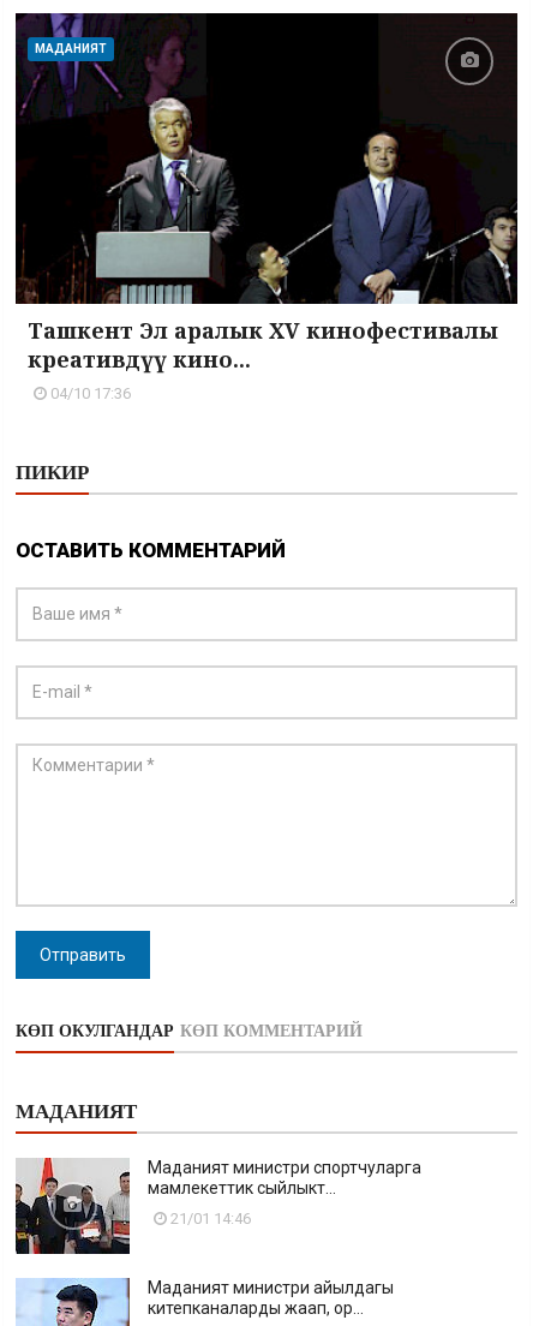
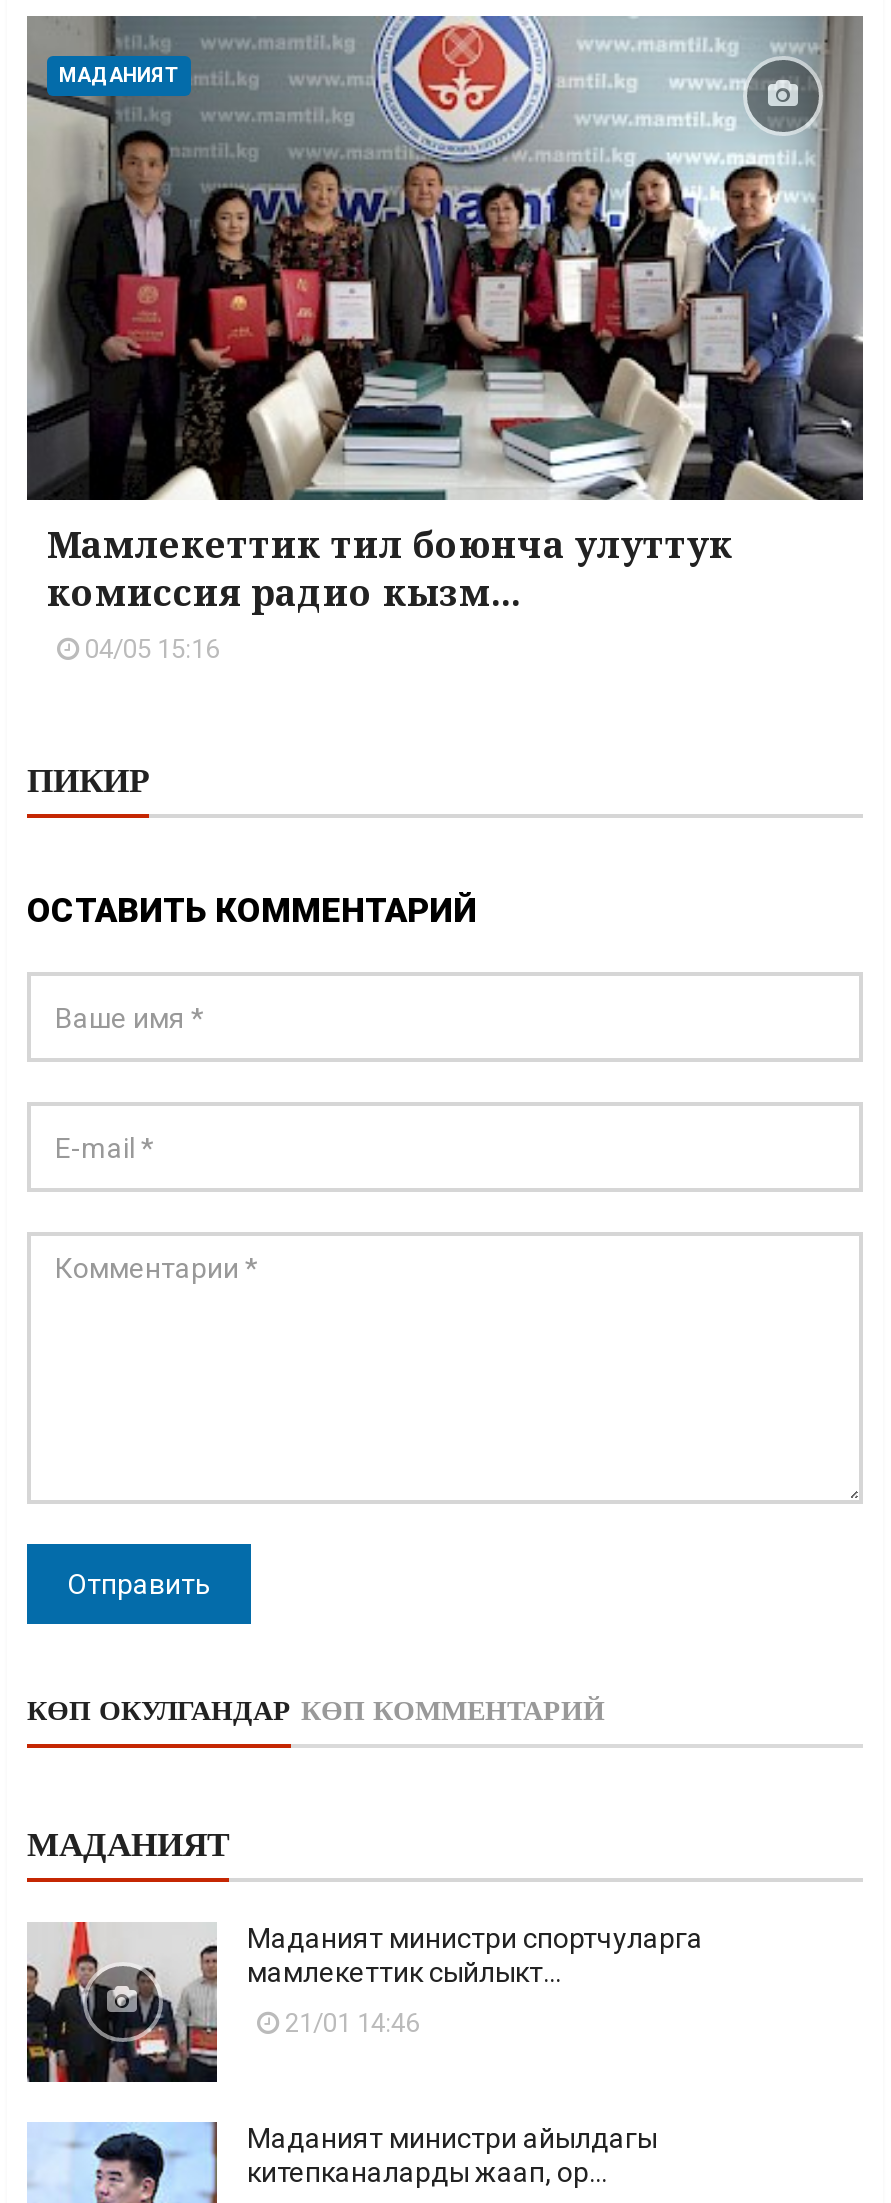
- [image]
- Ташкент Эл аралык XV кинофестивалы
- креативдүү кино...
- 04/10 17:36
+ [image]
+ Мамлекеттик тил боюнча улуттук
+ комиссия радио кызм...
+ 04/05 15:16
